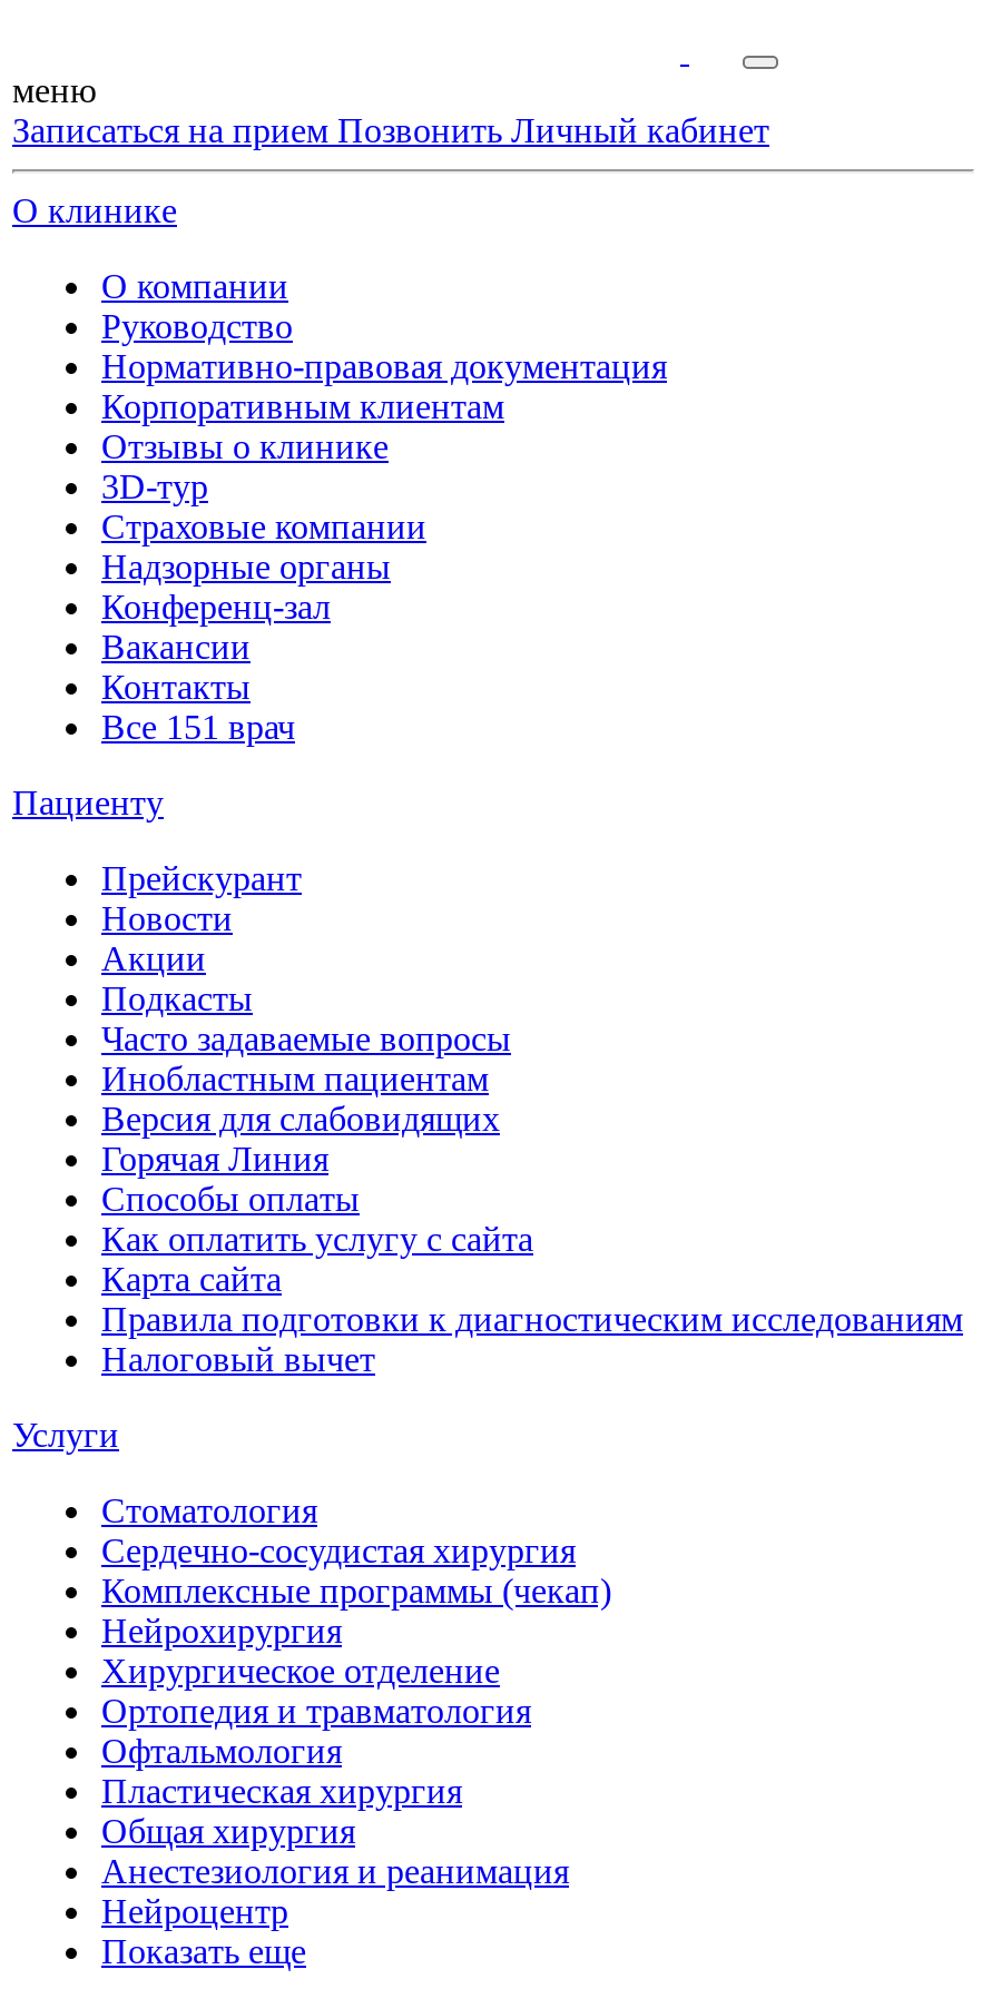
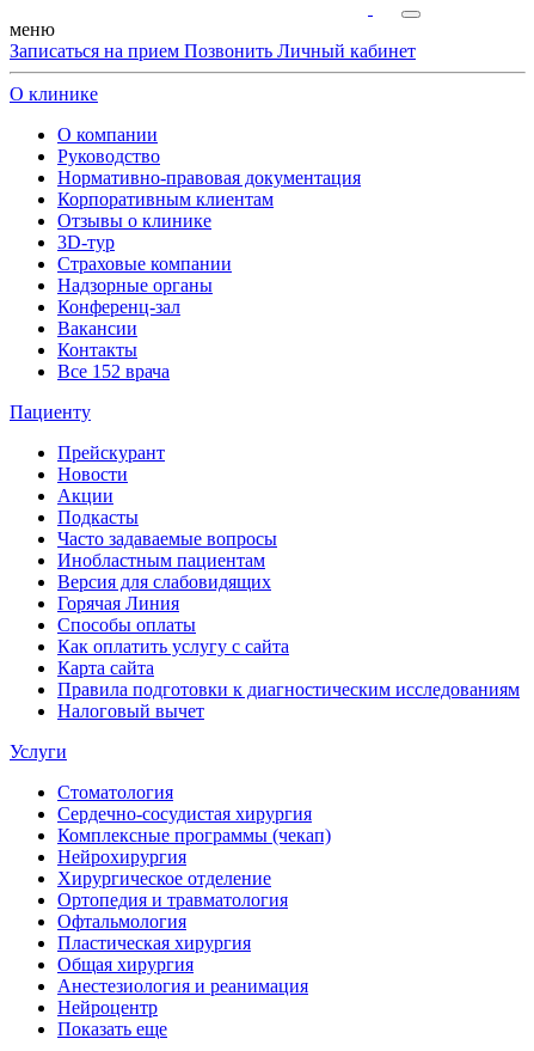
- Все 151 врач
+ Все 152 врача
